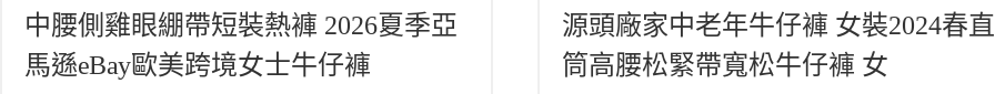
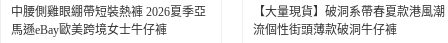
- 源頭廠家中老年牛仔褲 女裝2024春直
- 筒高腰松緊帶寬松牛仔褲 女
+ 【大量現貨】破洞系帶春夏款港風潮
+ 流個性街頭薄款破洞牛仔褲
